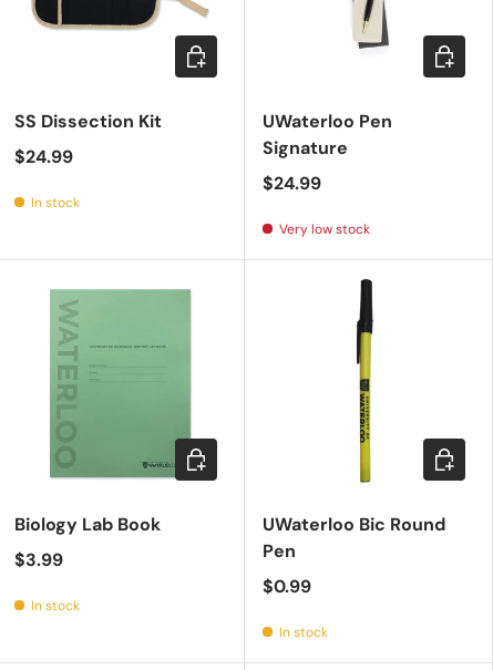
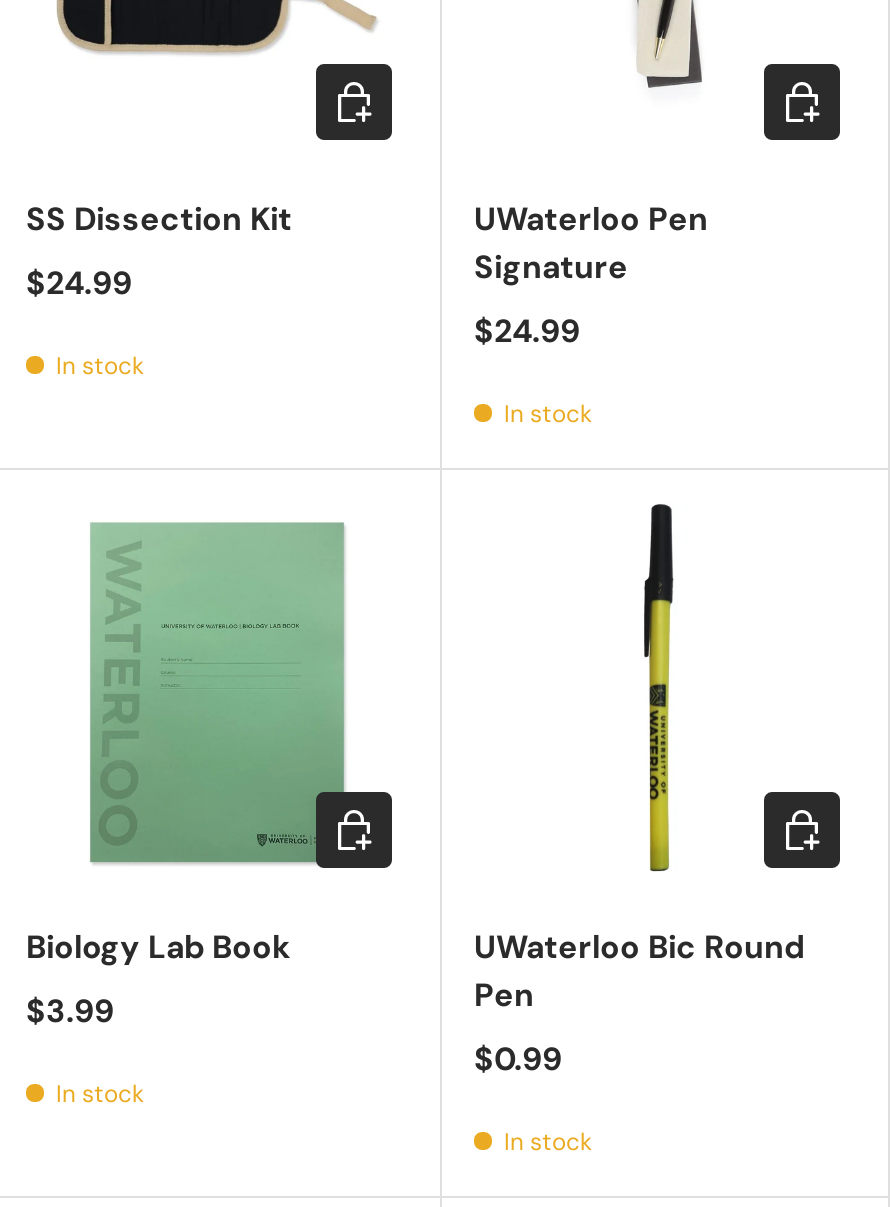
- Very low stock
+ In stock
